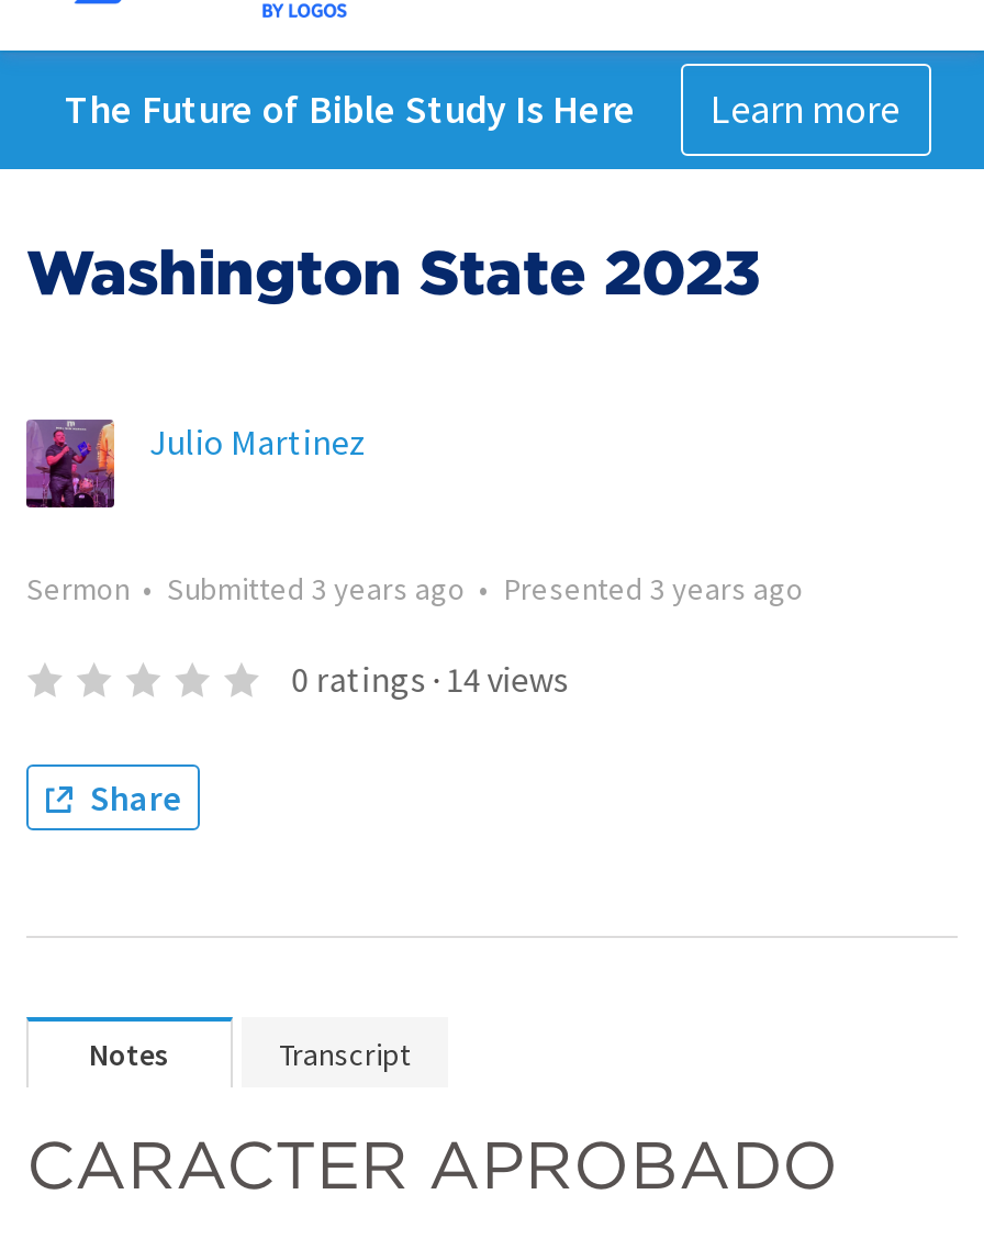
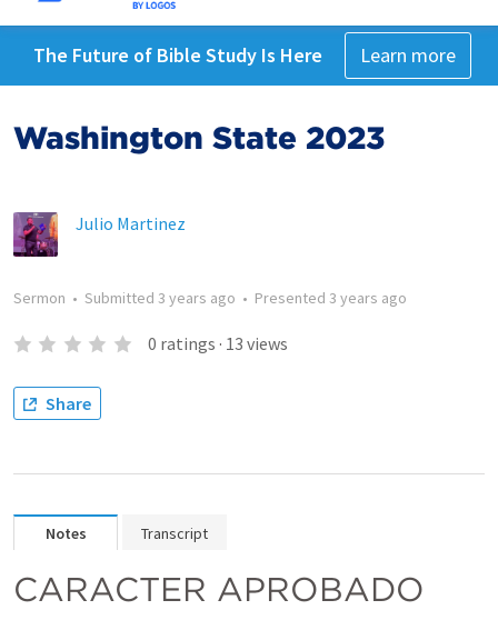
- 0 ratings · 14 views
+ 0 ratings · 13 views
